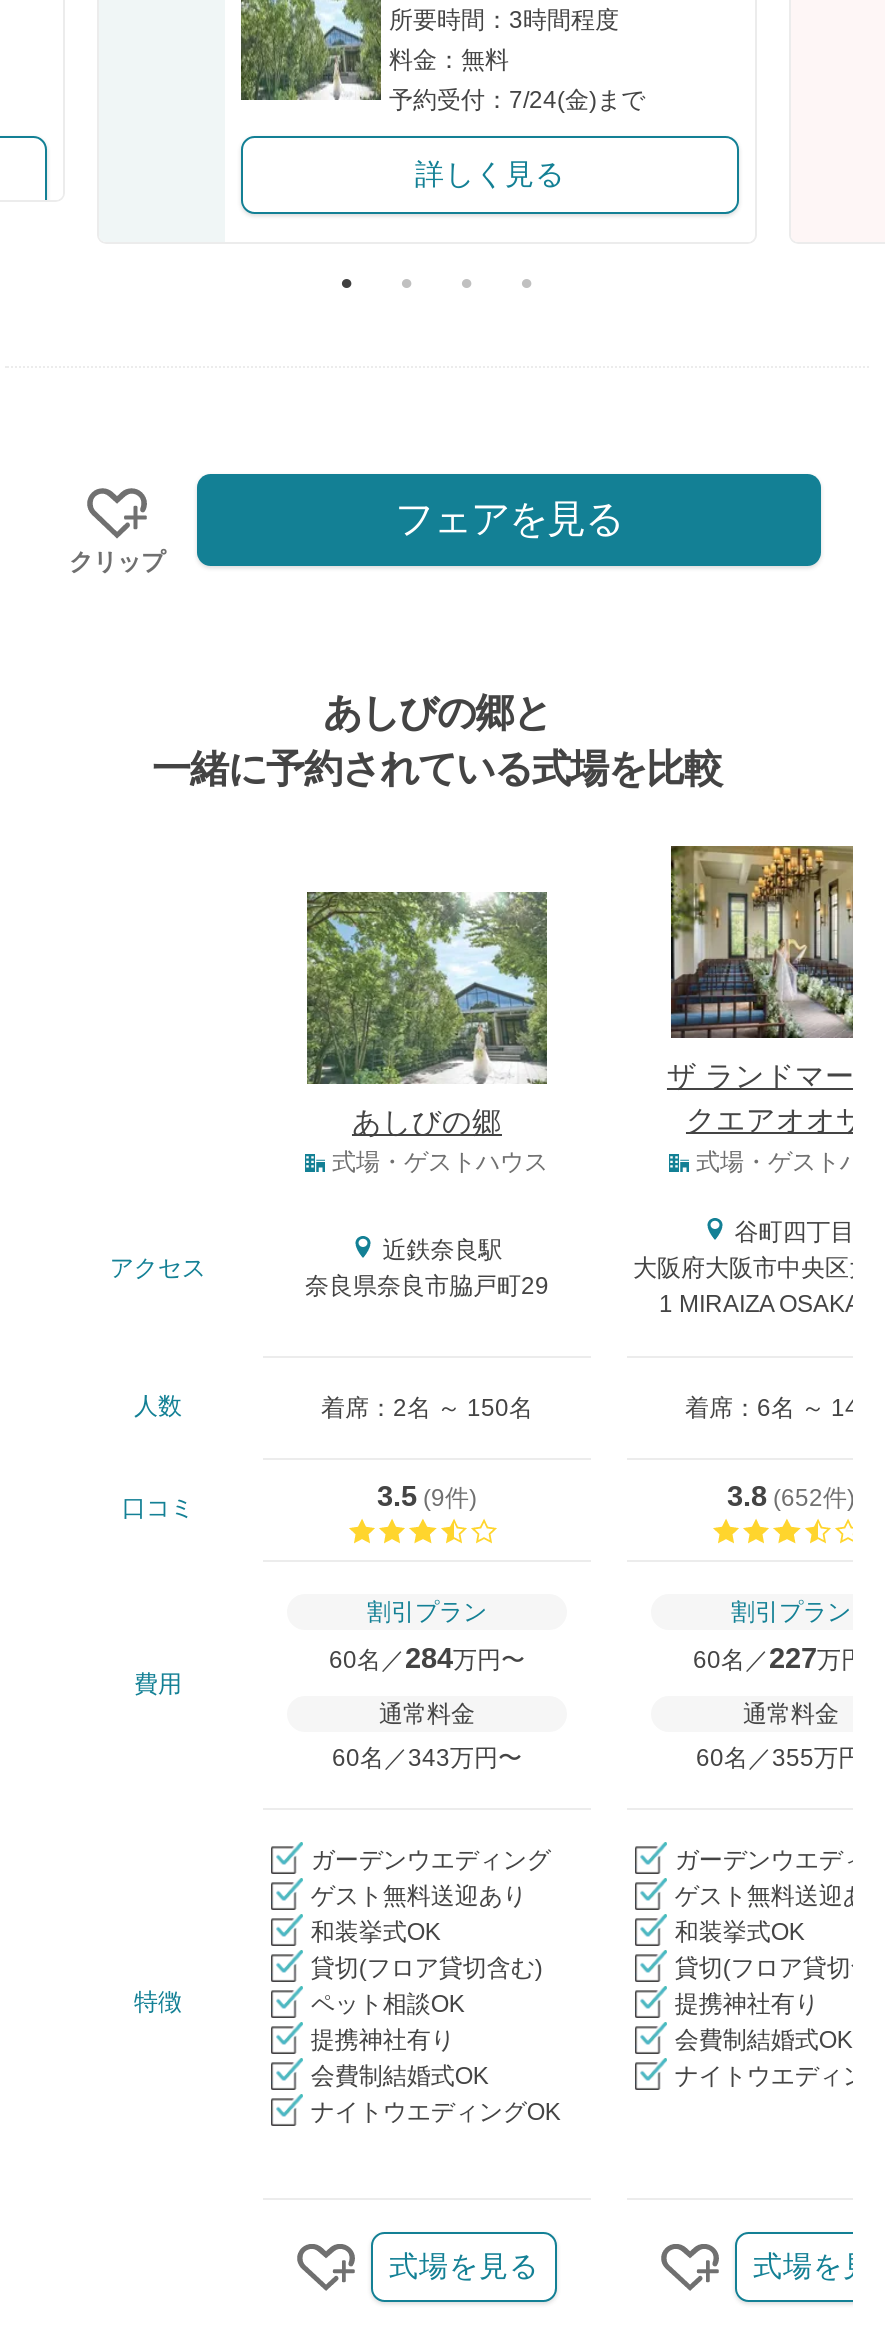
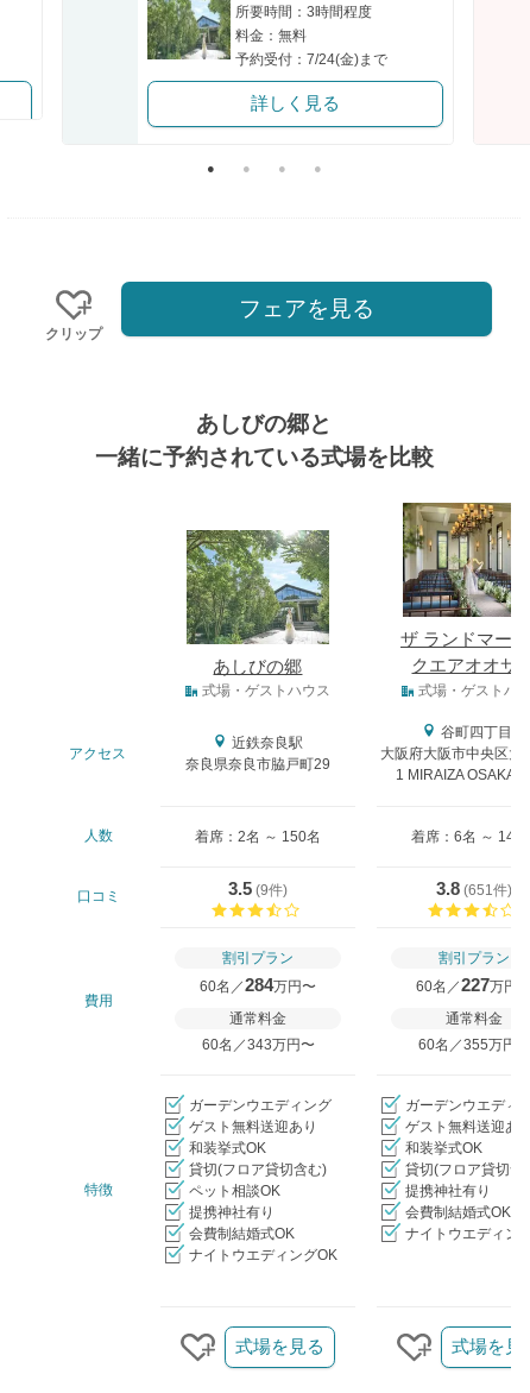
- 3.8 (652件)
+ 3.8 (651件)
